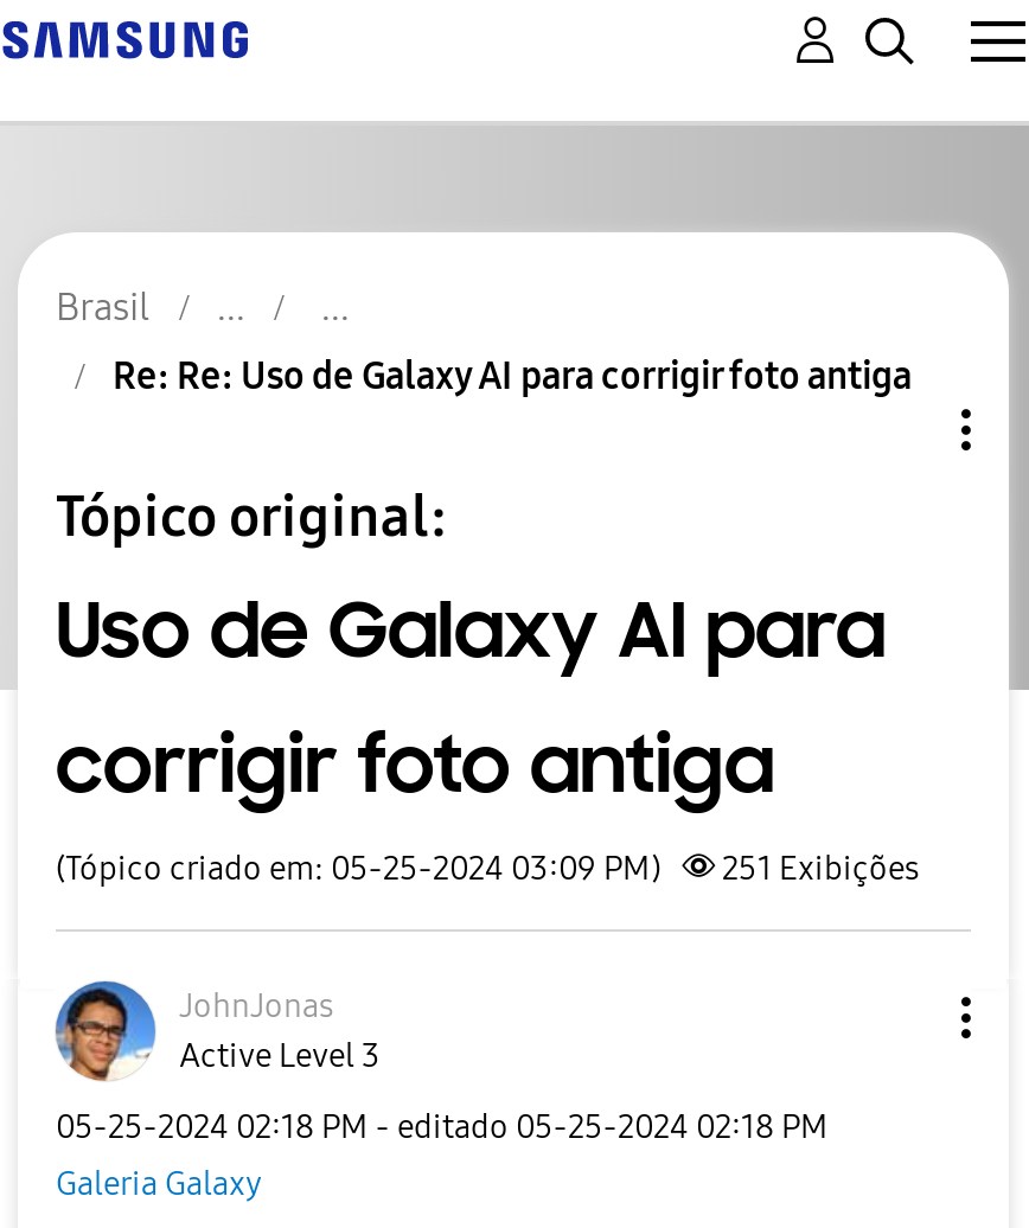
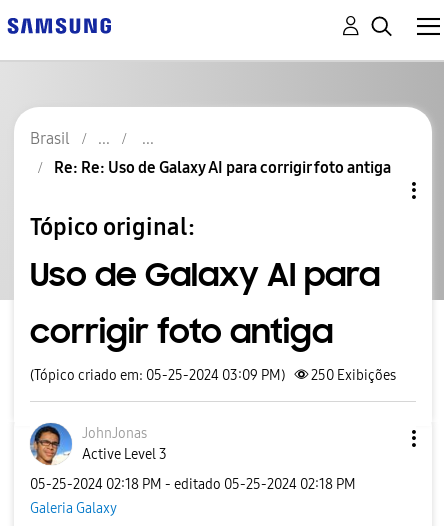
- (Tópico criado em: 05-25-2024 03:09 PM) 251 Exibições
+ (Tópico criado em: 05-25-2024 03:09 PM) 250 Exibições
